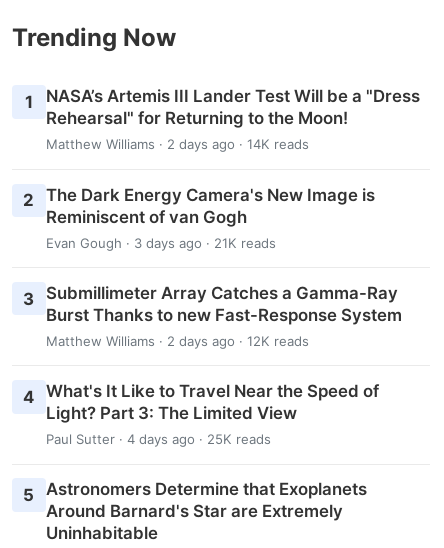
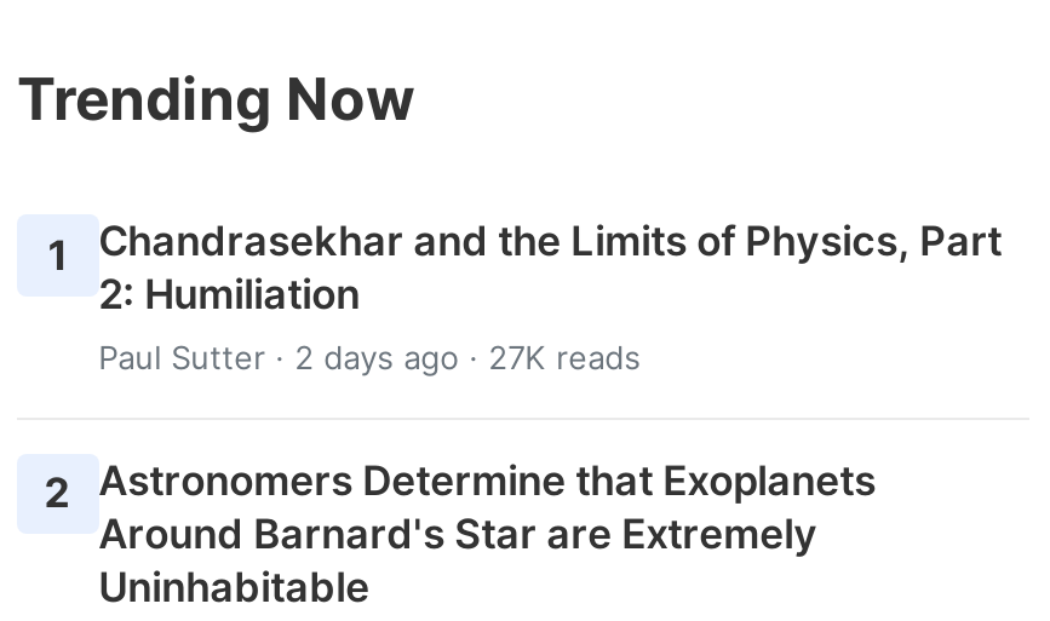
- NASA’s Artemis III Lander Test Will be a "Dress
- Rehearsal" for Returning to the Moon!
- Matthew Williams · 2 days ago · 14K reads
- 2 The Dark Energy Camera's New Image is
- Reminiscent of van Gogh
- Evan Gough · 3 days ago · 21K reads
- 3 Submillimeter Array Catches a Gamma-Ray
- Burst Thanks to new Fast-Response System
- Matthew Williams · 2 days ago · 12K reads
- 4 What's It Like to Travel Near the Speed of
- Light? Part 3: The Limited View
- Paul Sutter · 4 days ago · 25K reads
- 5 Astronomers Determine that Exoplanets
+ Chandrasekhar and the Limits of Physics, Part
+ 2: Humiliation
+ Paul Sutter · 2 days ago · 27K reads
+ 2 Astronomers Determine that Exoplanets
